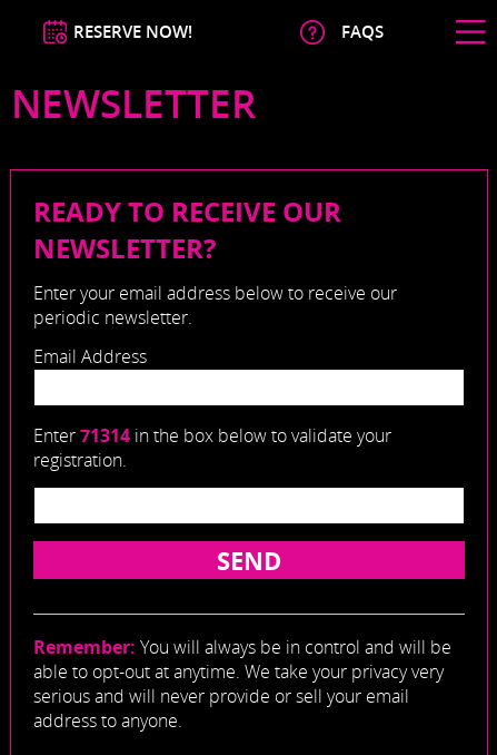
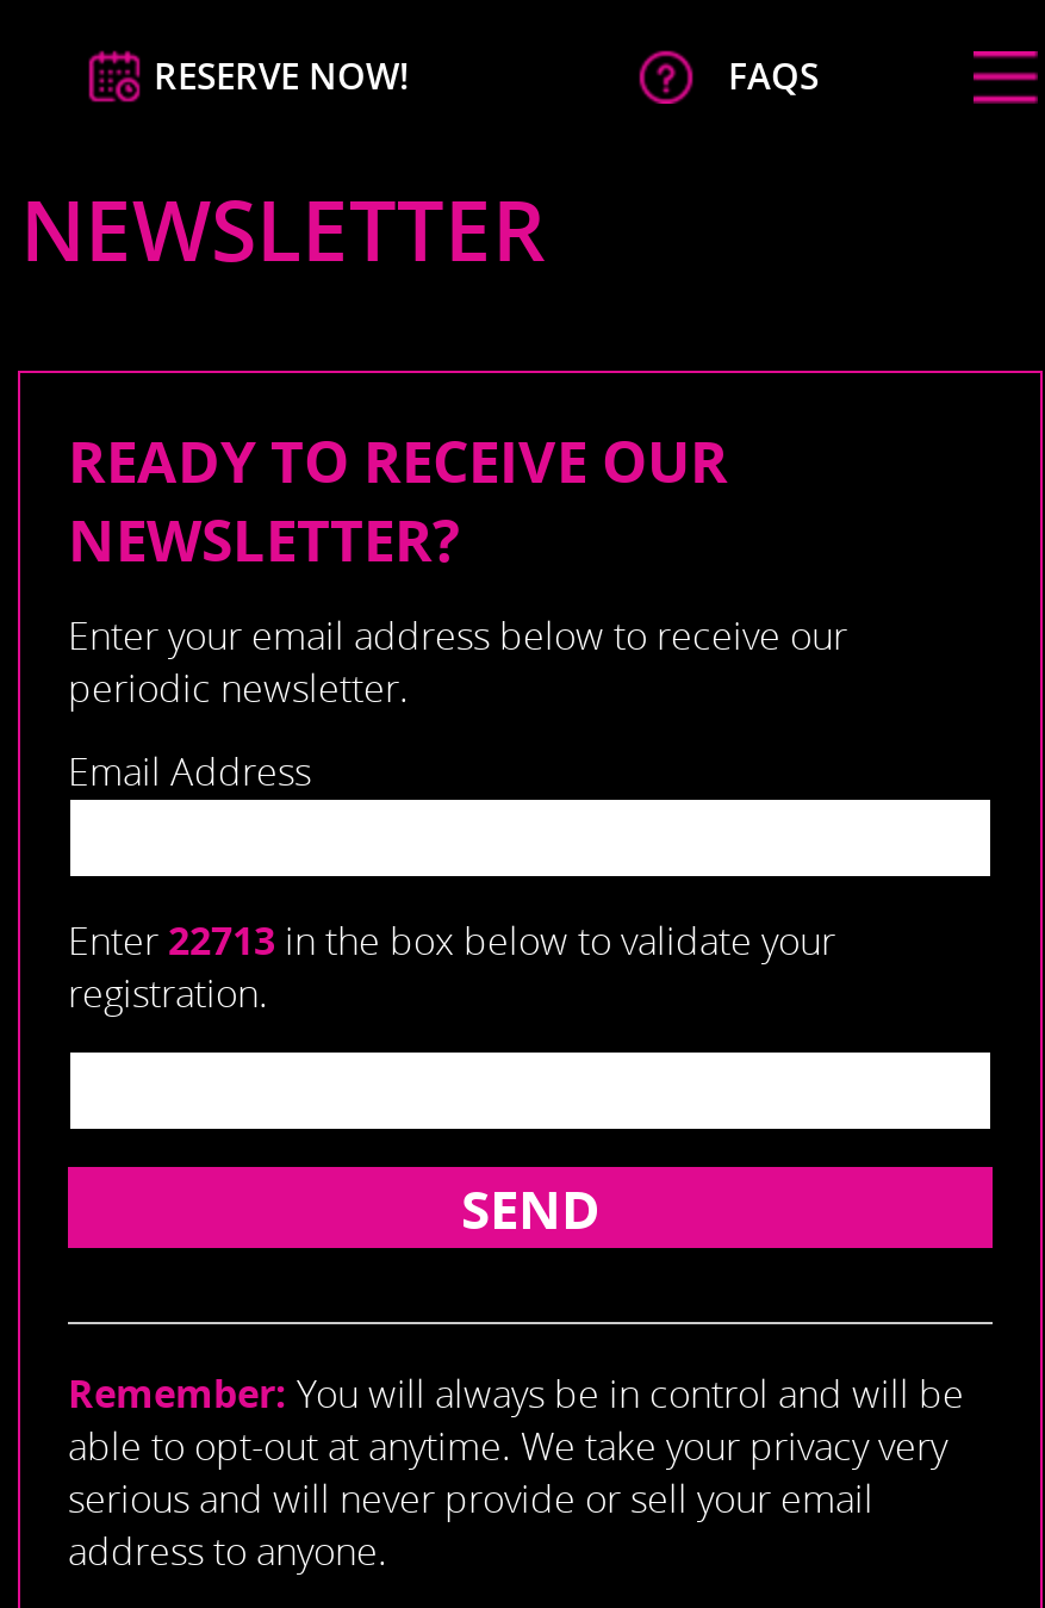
- Enter 71314 in the box below to validate your
+ Enter 22713 in the box below to validate your
